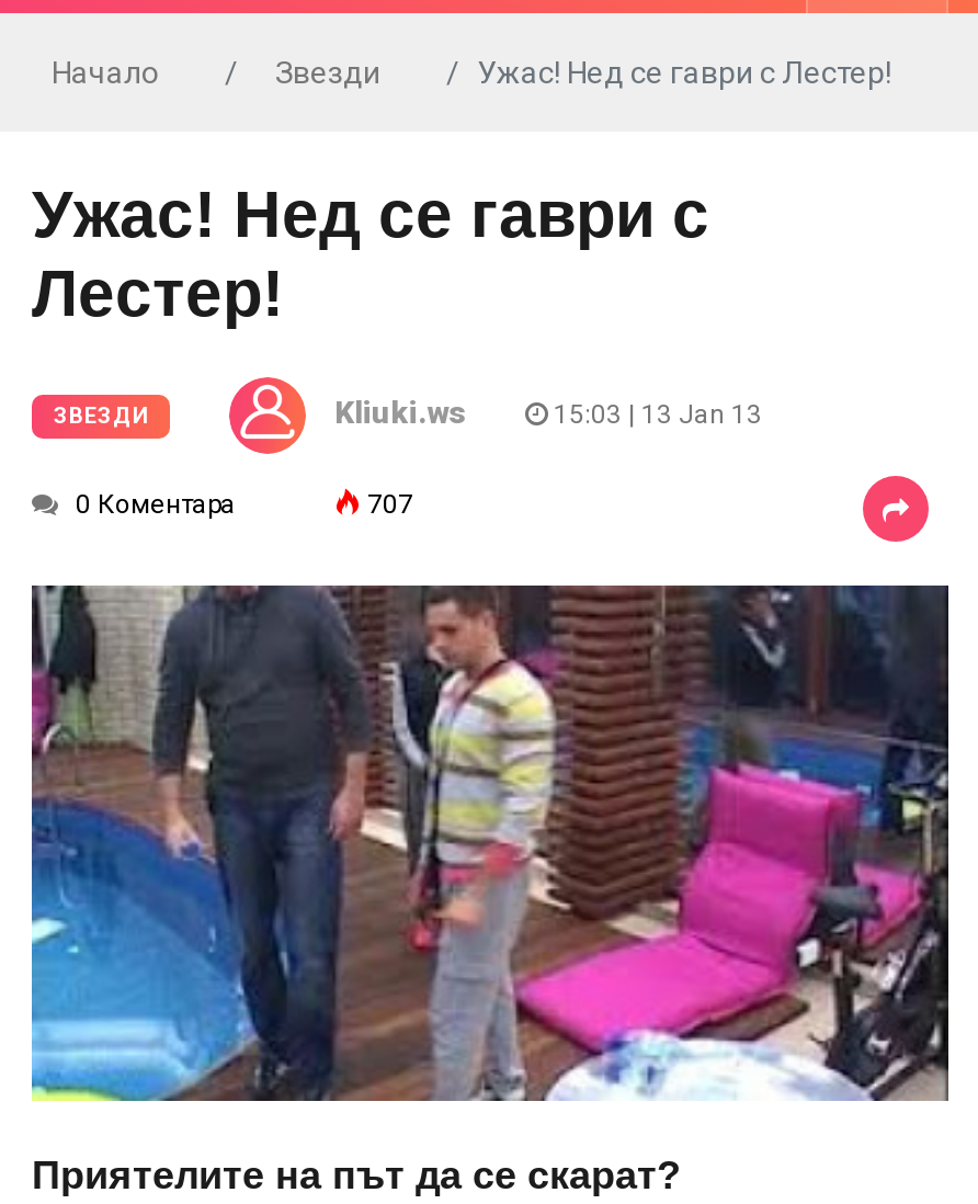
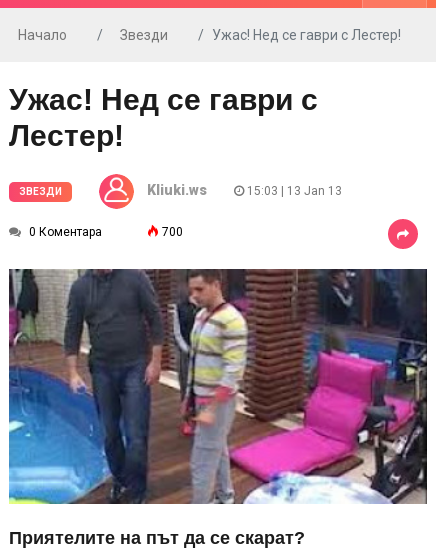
- 707
+ 700
